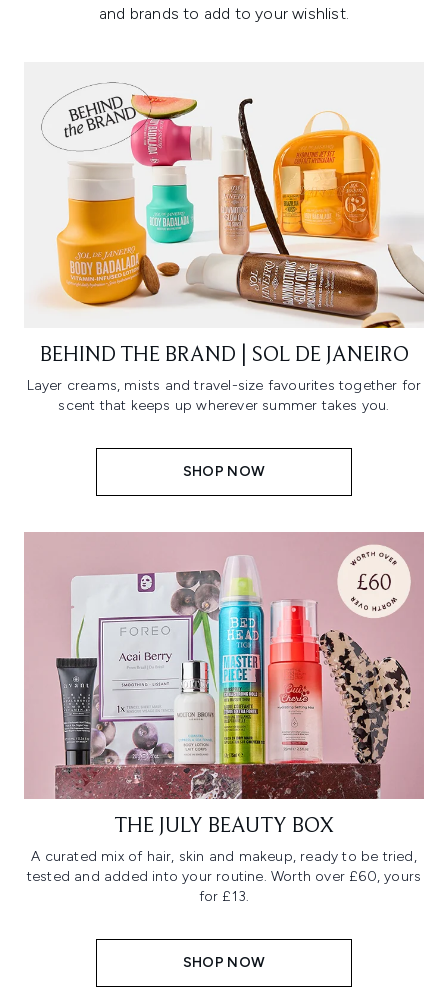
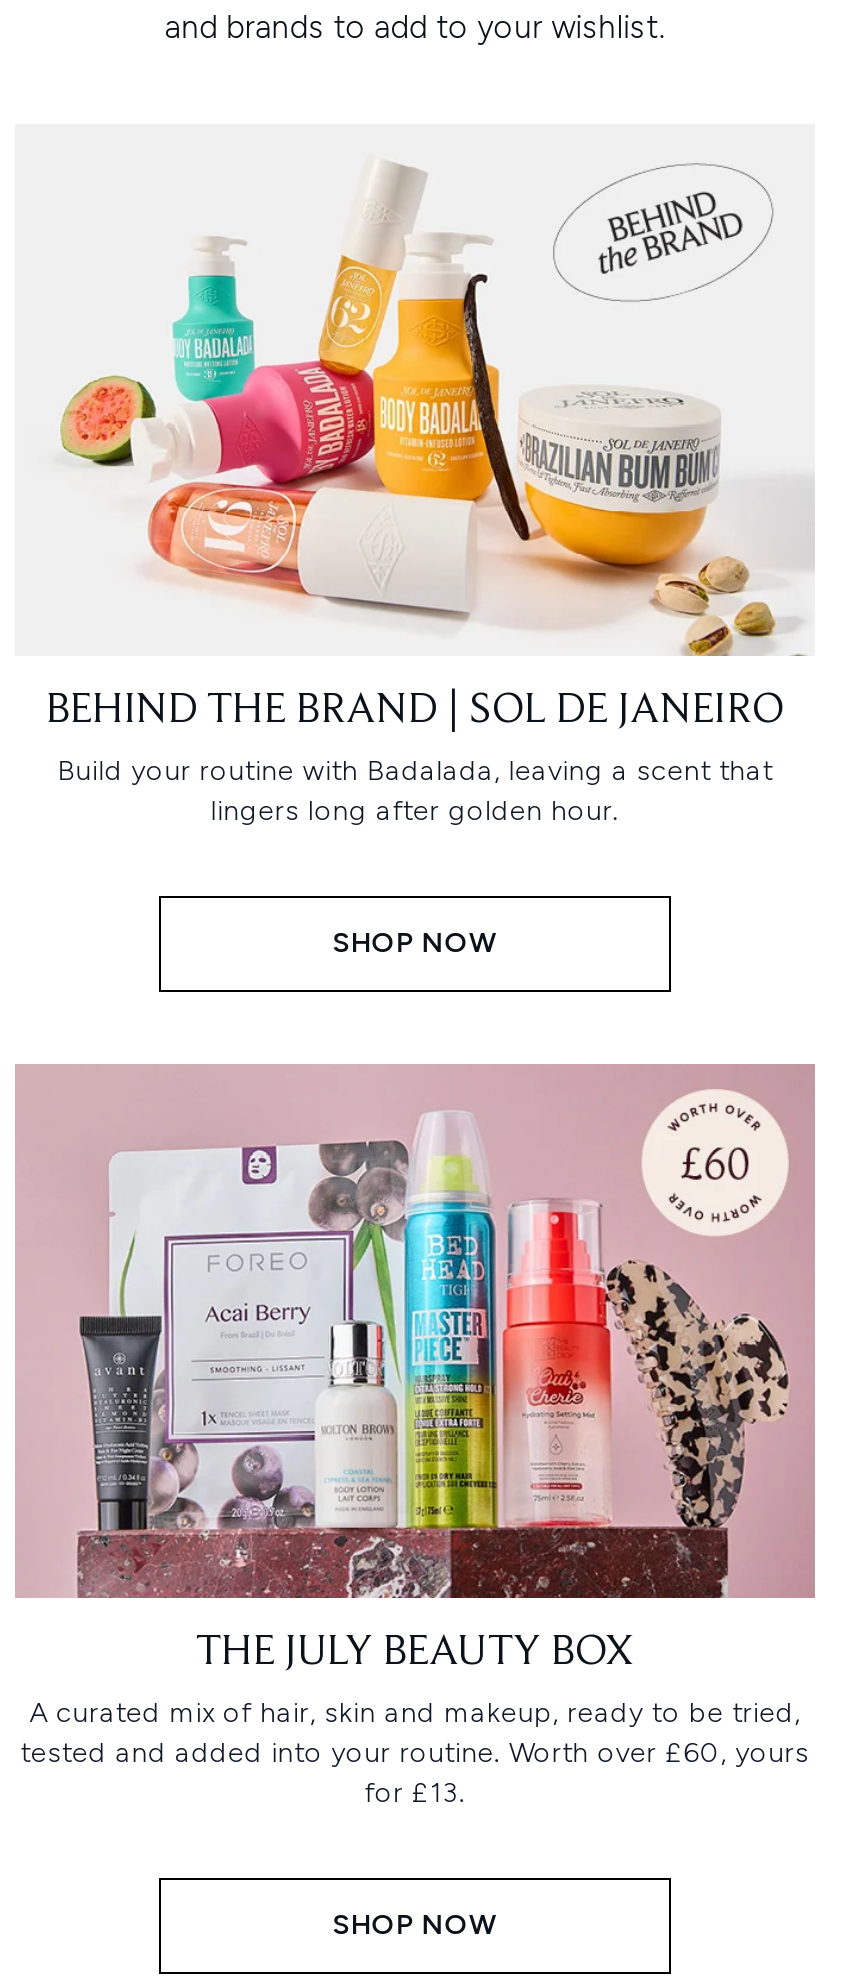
- [image]
+ [image]

- Layer creams, mists and travel-size favourites together for
- scent that keeps up wherever summer takes you.
+ Build your routine with Badalada, leaving a scent that
+ lingers long after golden hour.
